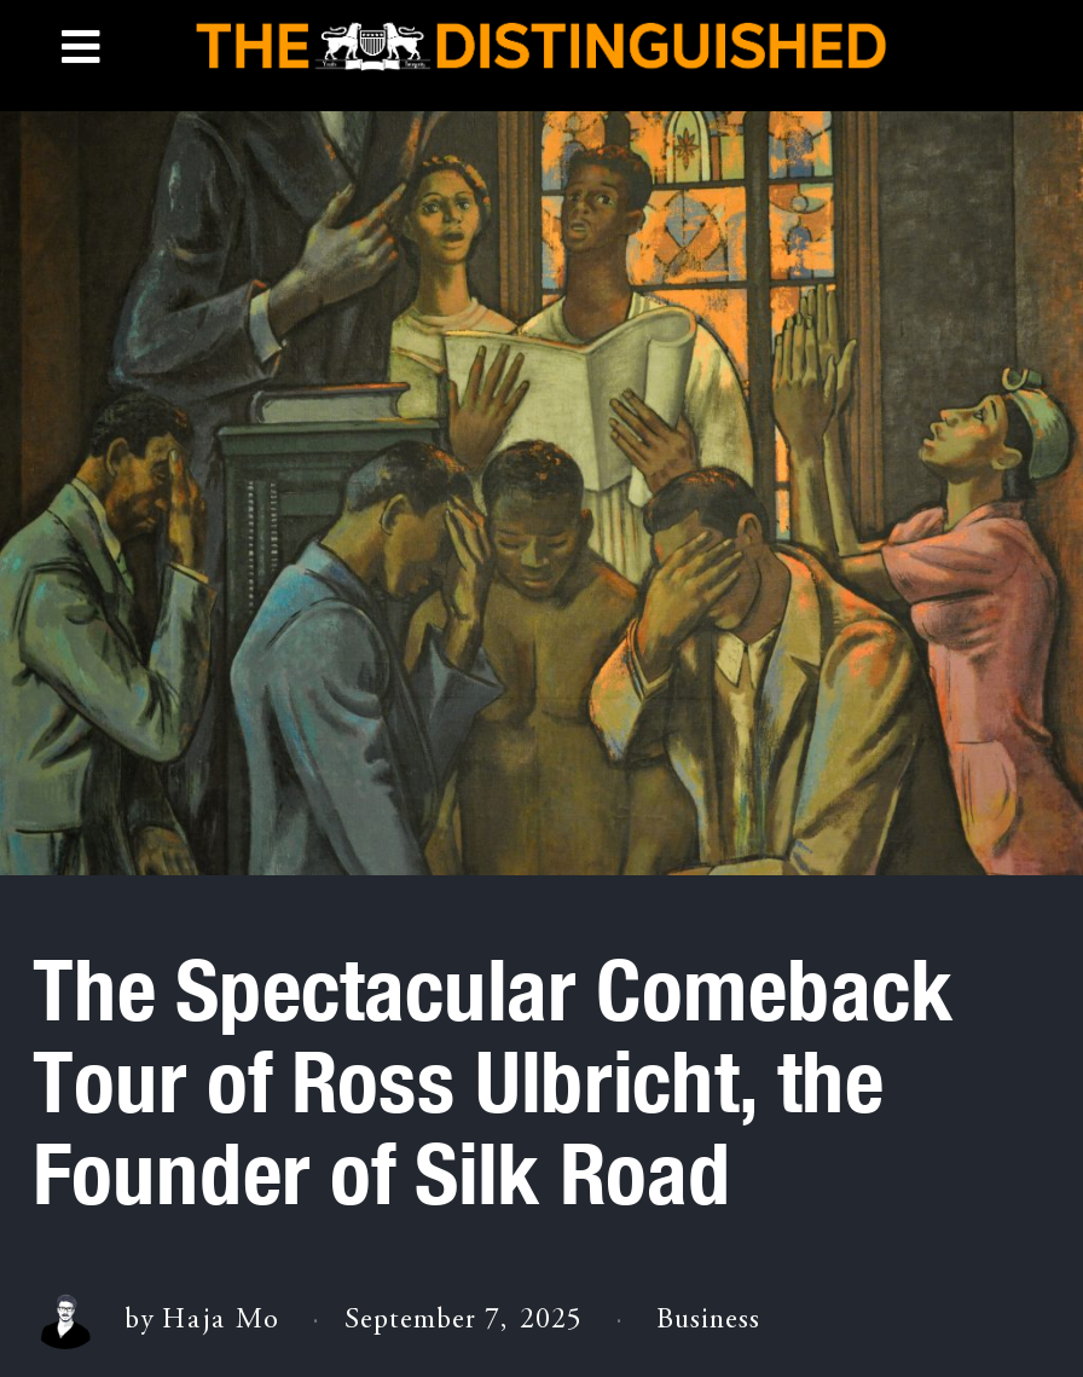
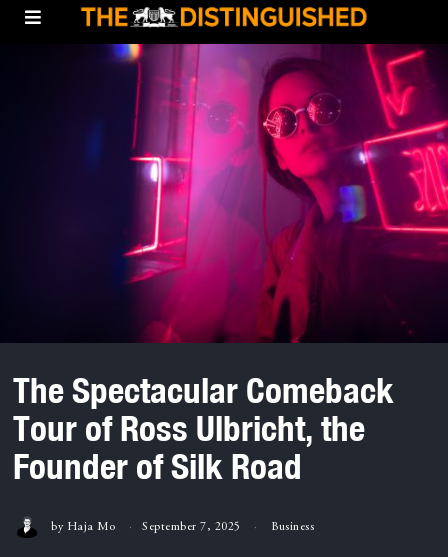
- [image]
+ [image]
